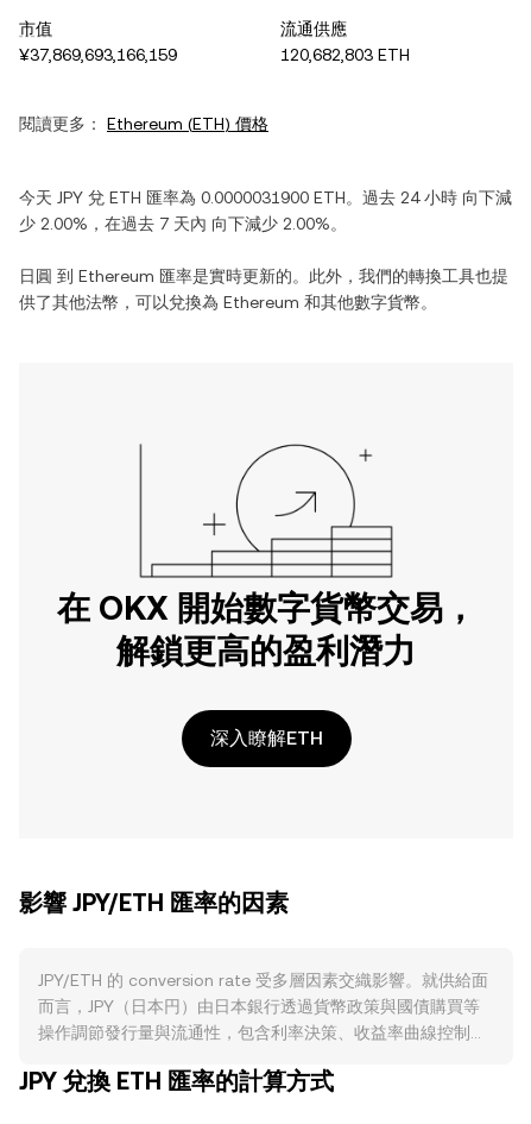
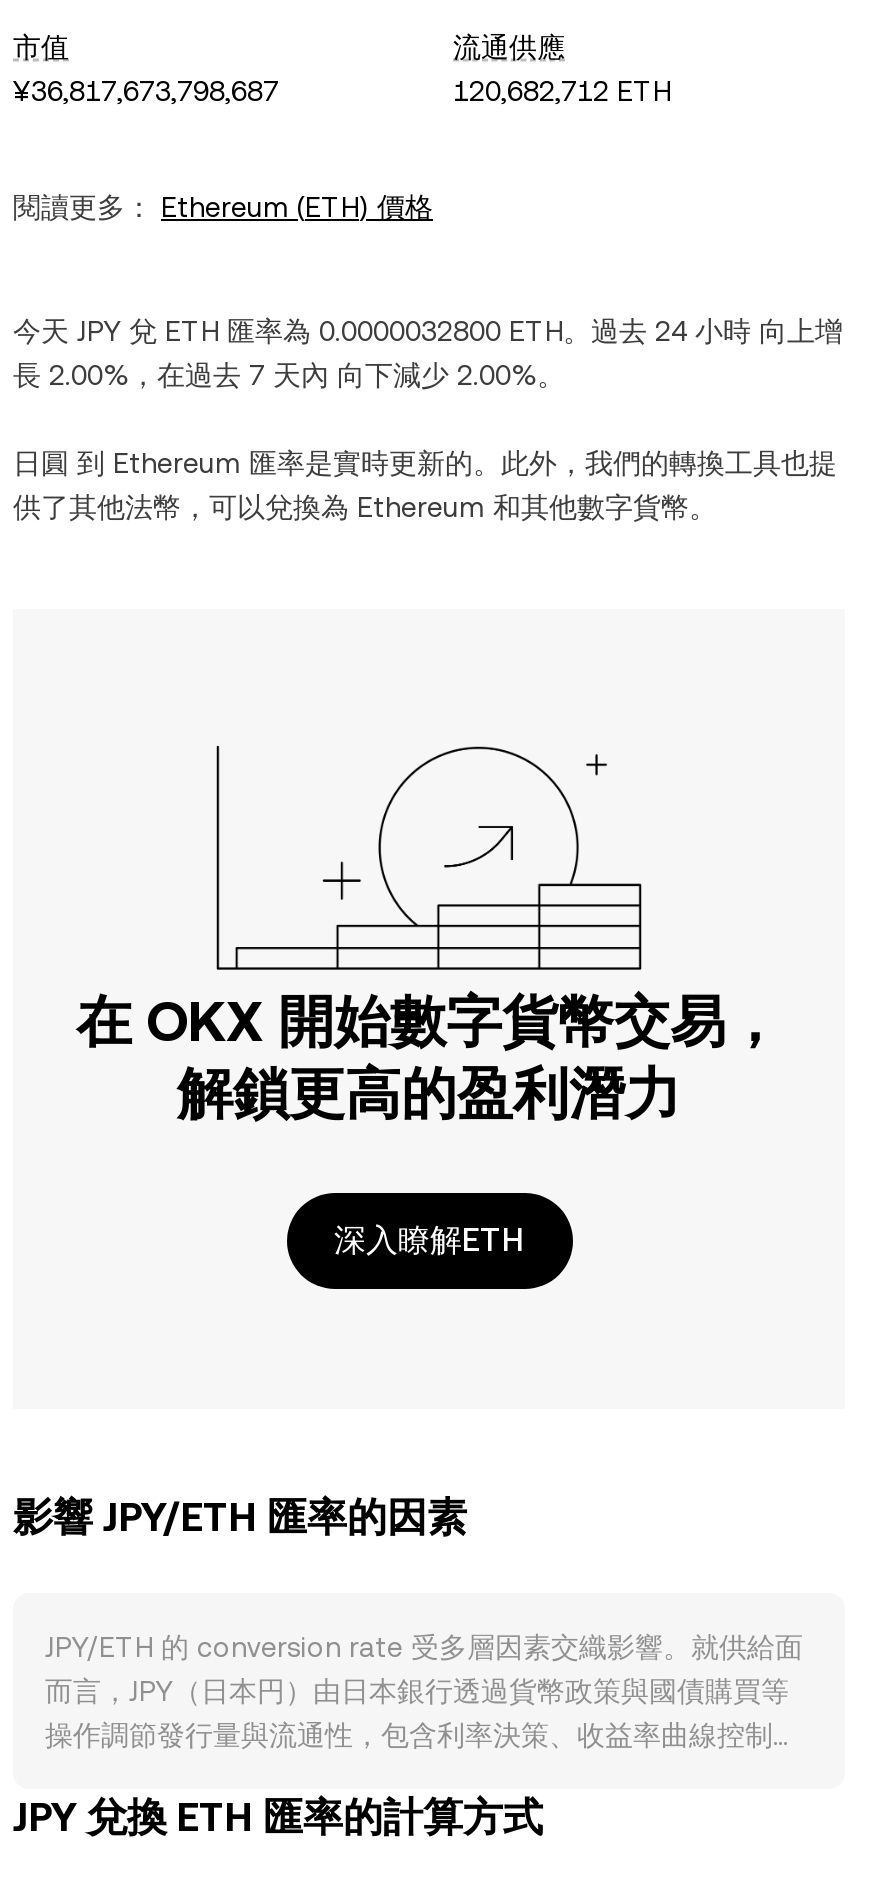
- ¥37,869,693,166,159
+ ¥36,817,673,798,687

- 120,682,803 ETH
+ 120,682,712 ETH

- 今天JPY兌ETH匯率為0.0000031900 ETH。過去 24 小時向下減
+ 今天JPY兌ETH匯率為0.0000032800 ETH。過去 24 小時向上增

- 少 2.00%，在過去 7 天內向下減少 2.00%。
+ 長 2.00%，在過去 7 天內向下減少 2.00%。
